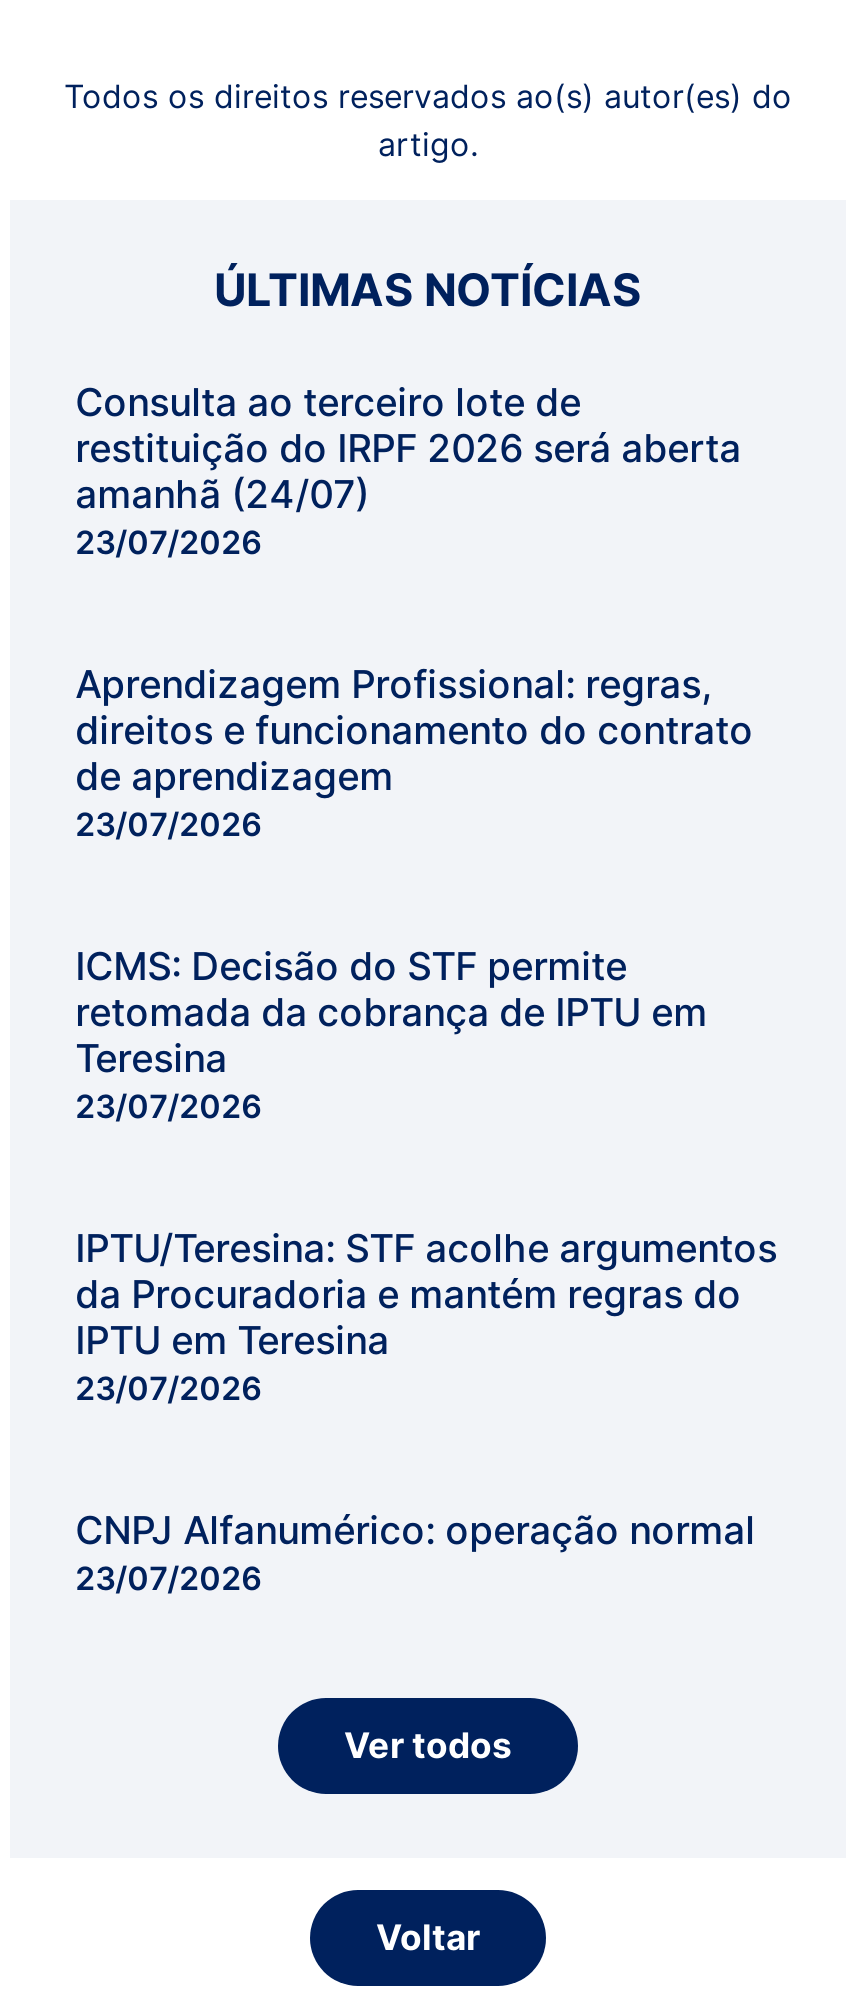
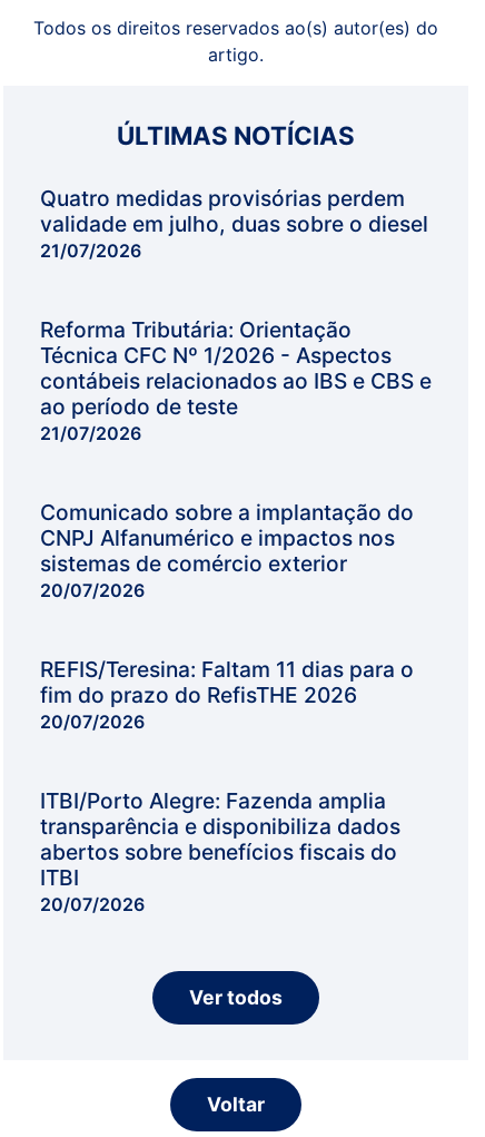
- Consulta ao terceiro lote de
- restituição do IRPF 2026 será aberta
- amanhã (24/07)
- 23/07/2026
+ Quatro medidas provisórias perdem
+ validade em julho, duas sobre o diesel
+ 21/07/2026

- Aprendizagem Profissional: regras,
- direitos e funcionamento do contrato
- de aprendizagem
- 23/07/2026
+ Reforma Tributária: Orientação
+ Técnica CFC Nº 1/2026 - Aspectos
+ contábeis relacionados ao IBS e CBS e
+ ao período de teste
+ 21/07/2026

- ICMS: Decisão do STF permite
- retomada da cobrança de IPTU em
- Teresina
- 23/07/2026
+ Comunicado sobre a implantação do
+ CNPJ Alfanumérico e impactos nos
+ sistemas de comércio exterior
+ 20/07/2026

- IPTU/Teresina: STF acolhe argumentos
- da Procuradoria e mantém regras do
- IPTU em Teresina
- 23/07/2026
+ REFIS/Teresina: Faltam 11 dias para o
+ fim do prazo do RefisTHE 2026
+ 20/07/2026

- CNPJ Alfanumérico: operação normal
- 23/07/2026
+ ITBI/Porto Alegre: Fazenda amplia
+ transparência e disponibiliza dados
+ abertos sobre benefícios fiscais do
+ ITBI
+ 20/07/2026
